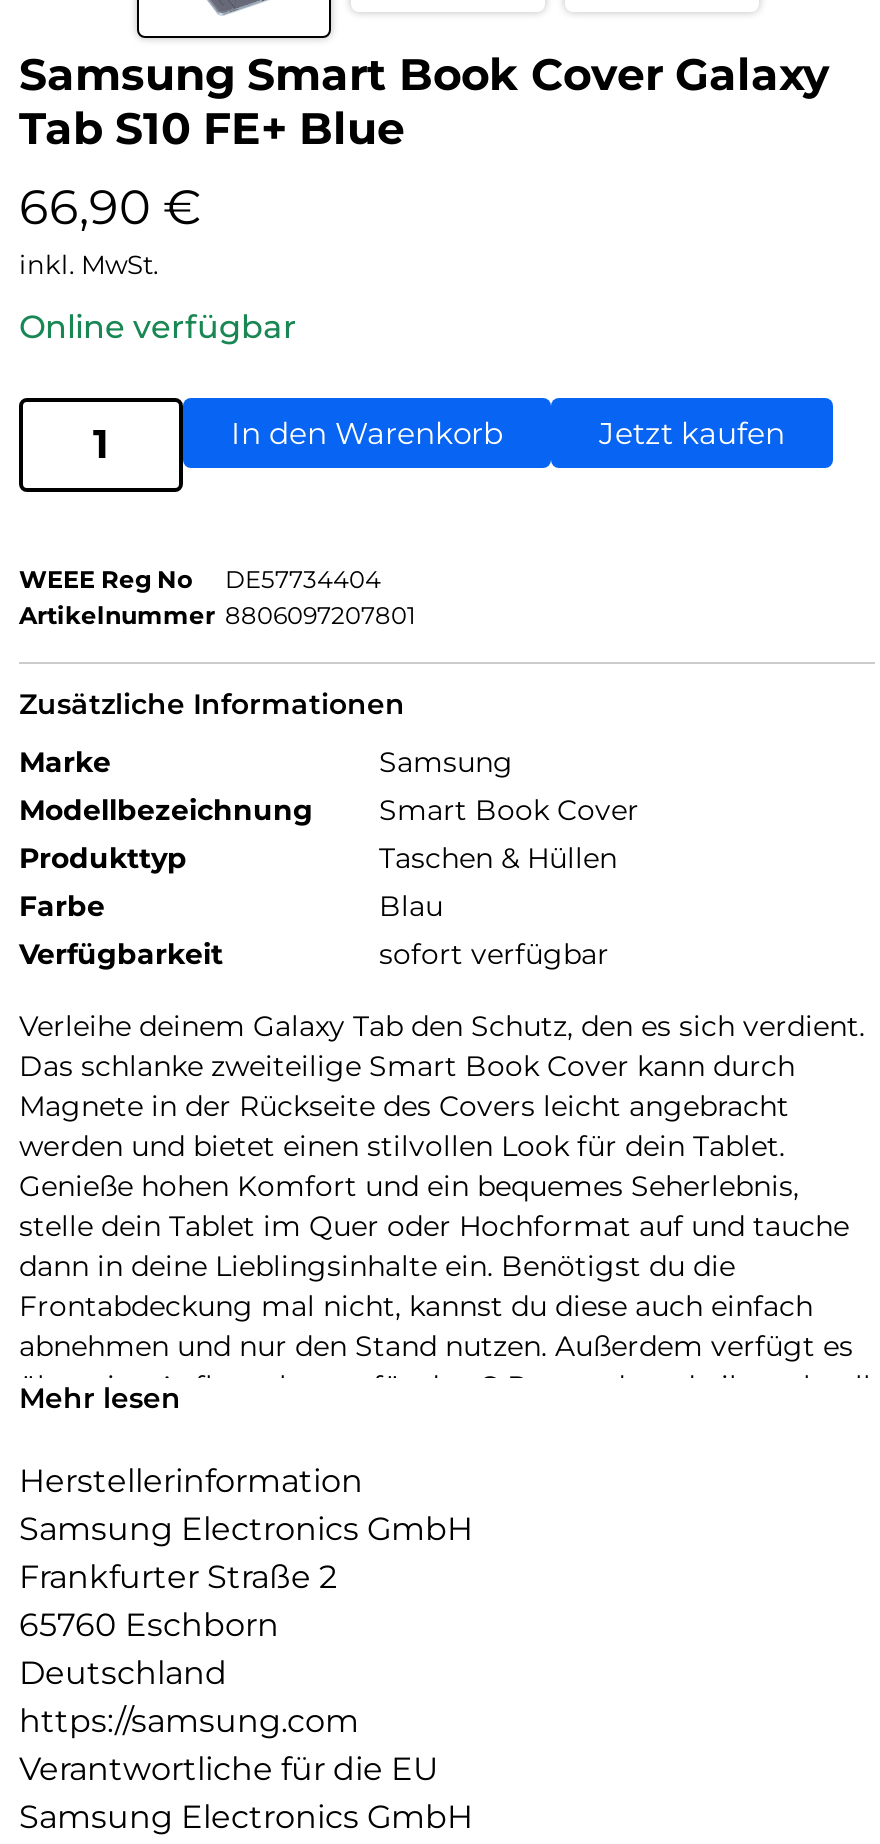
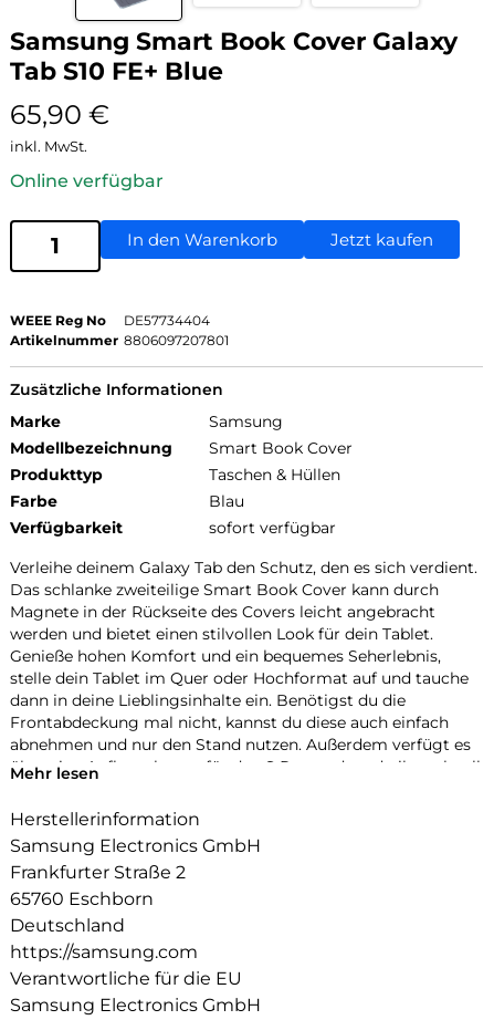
- 66,90 €
+ 65,90 €
